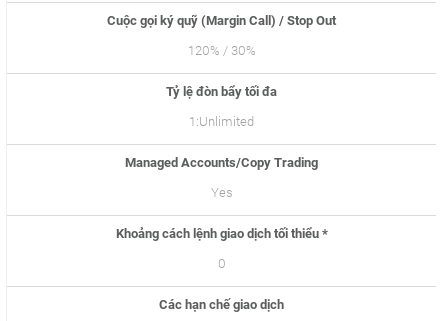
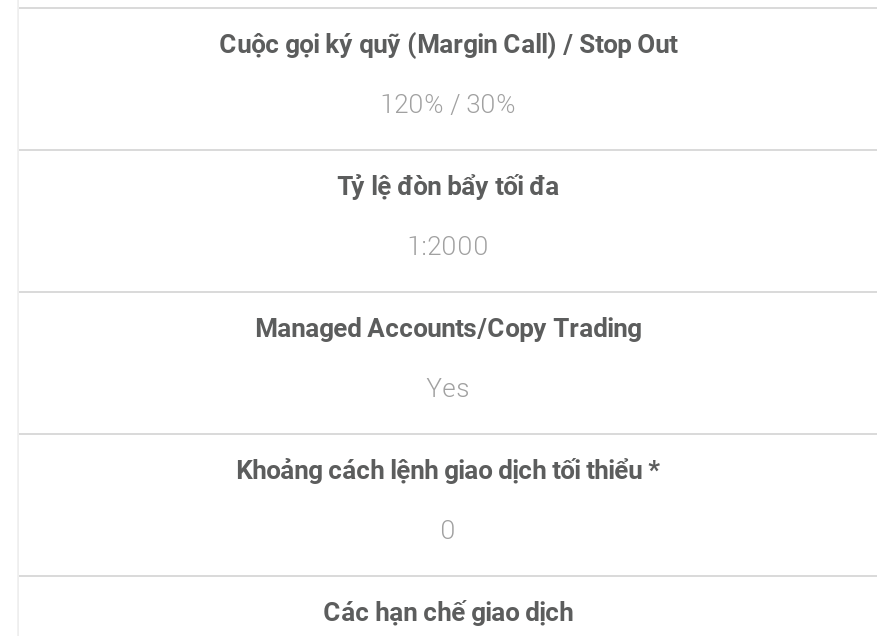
- 1:Unlimited
+ 1:2000
